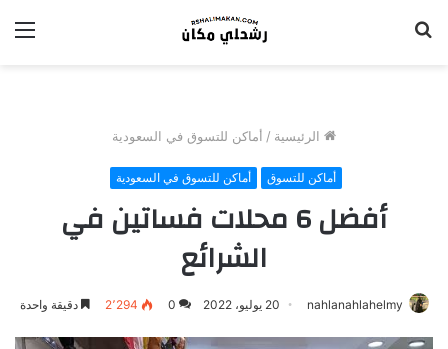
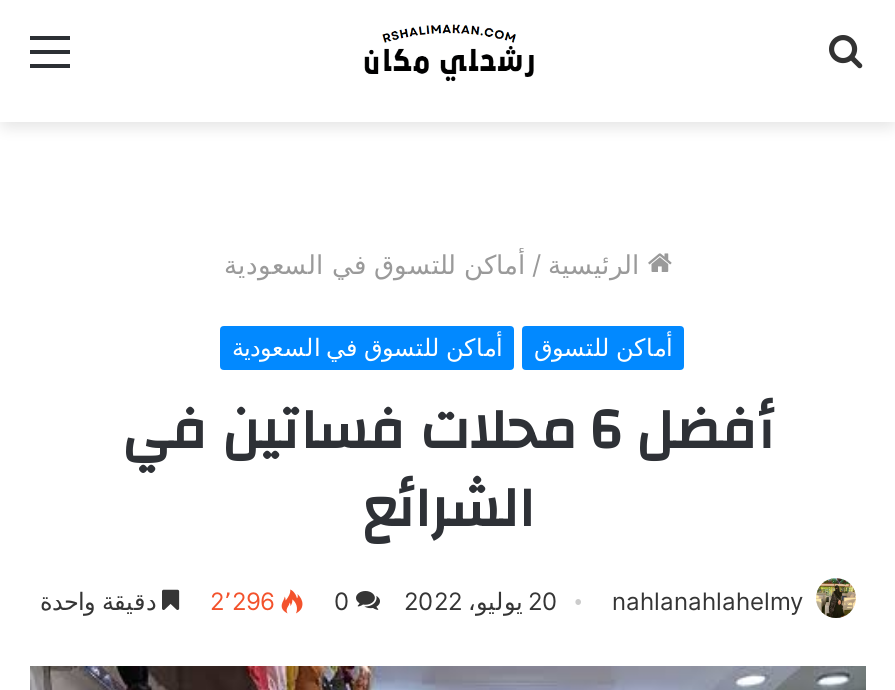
- 0 2٬294 دقيقة واحدة
+ 0 2٬296 دقيقة واحدة
